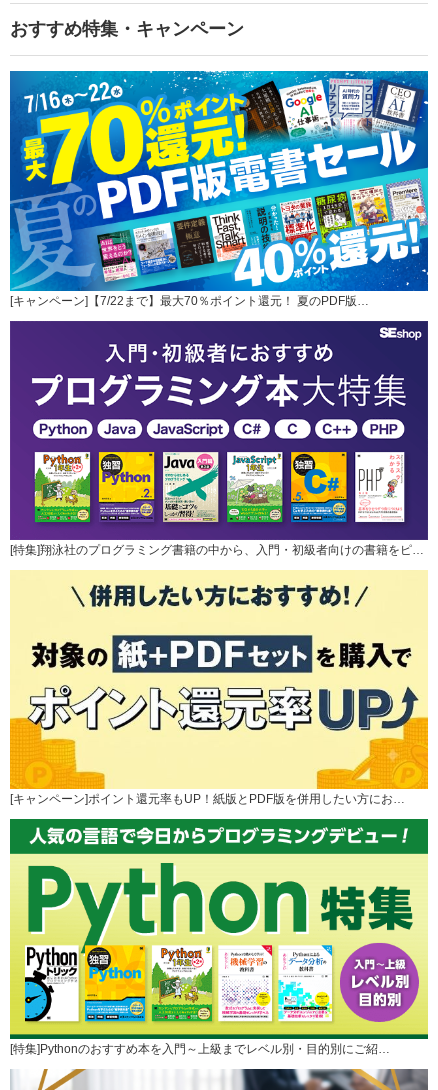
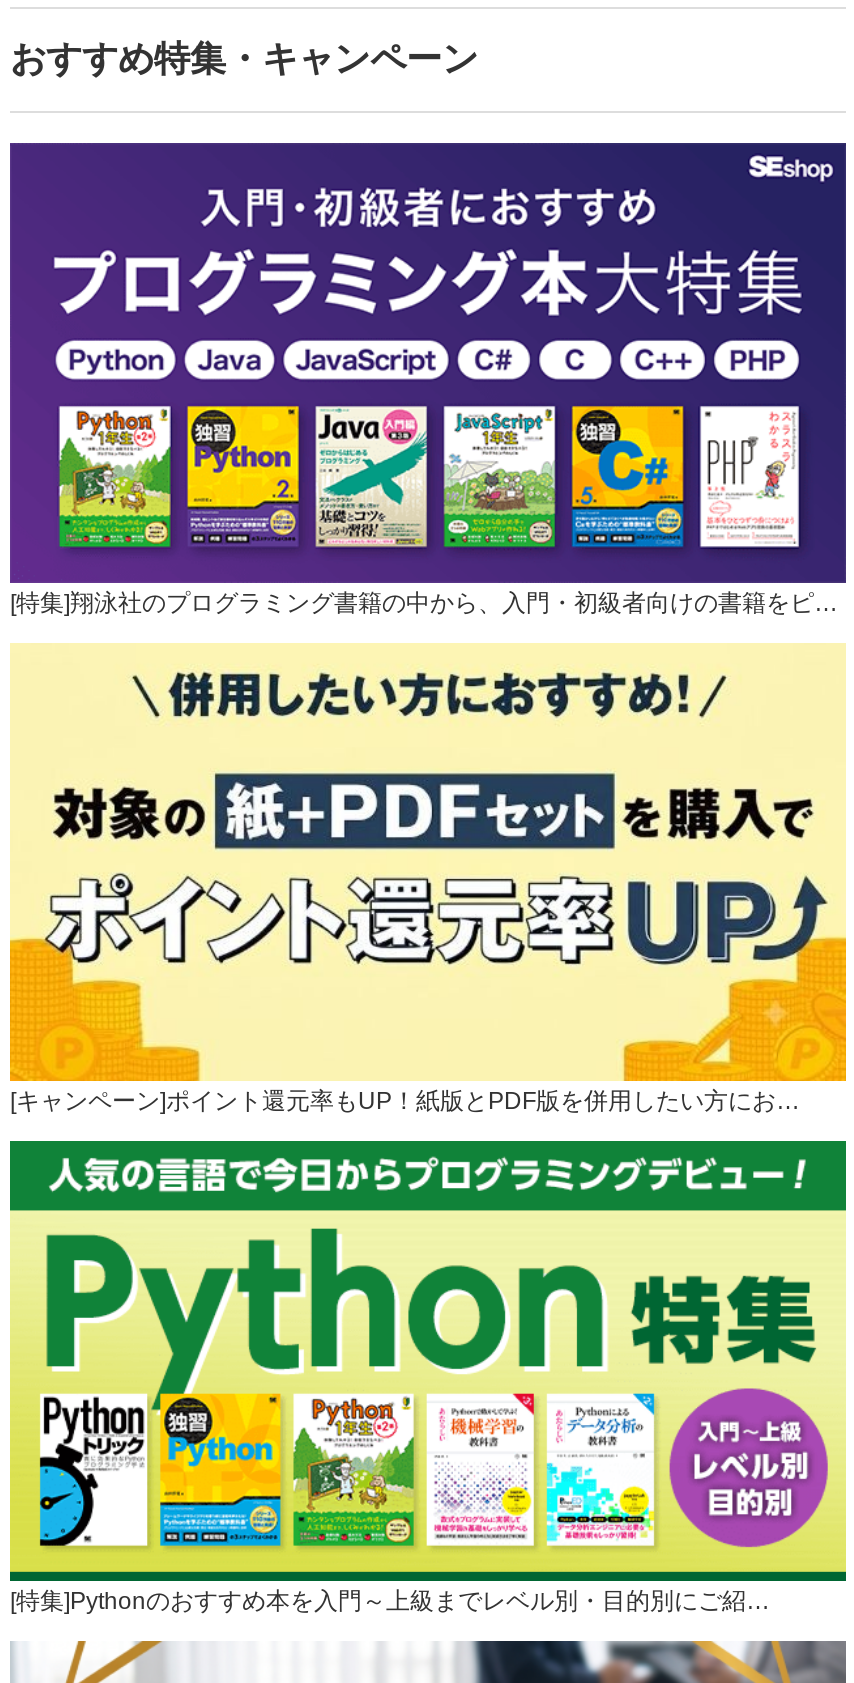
- [image]
- [キャンペーン]【7/22まで】最大70％ポイント還元！ 夏のPDF版…
